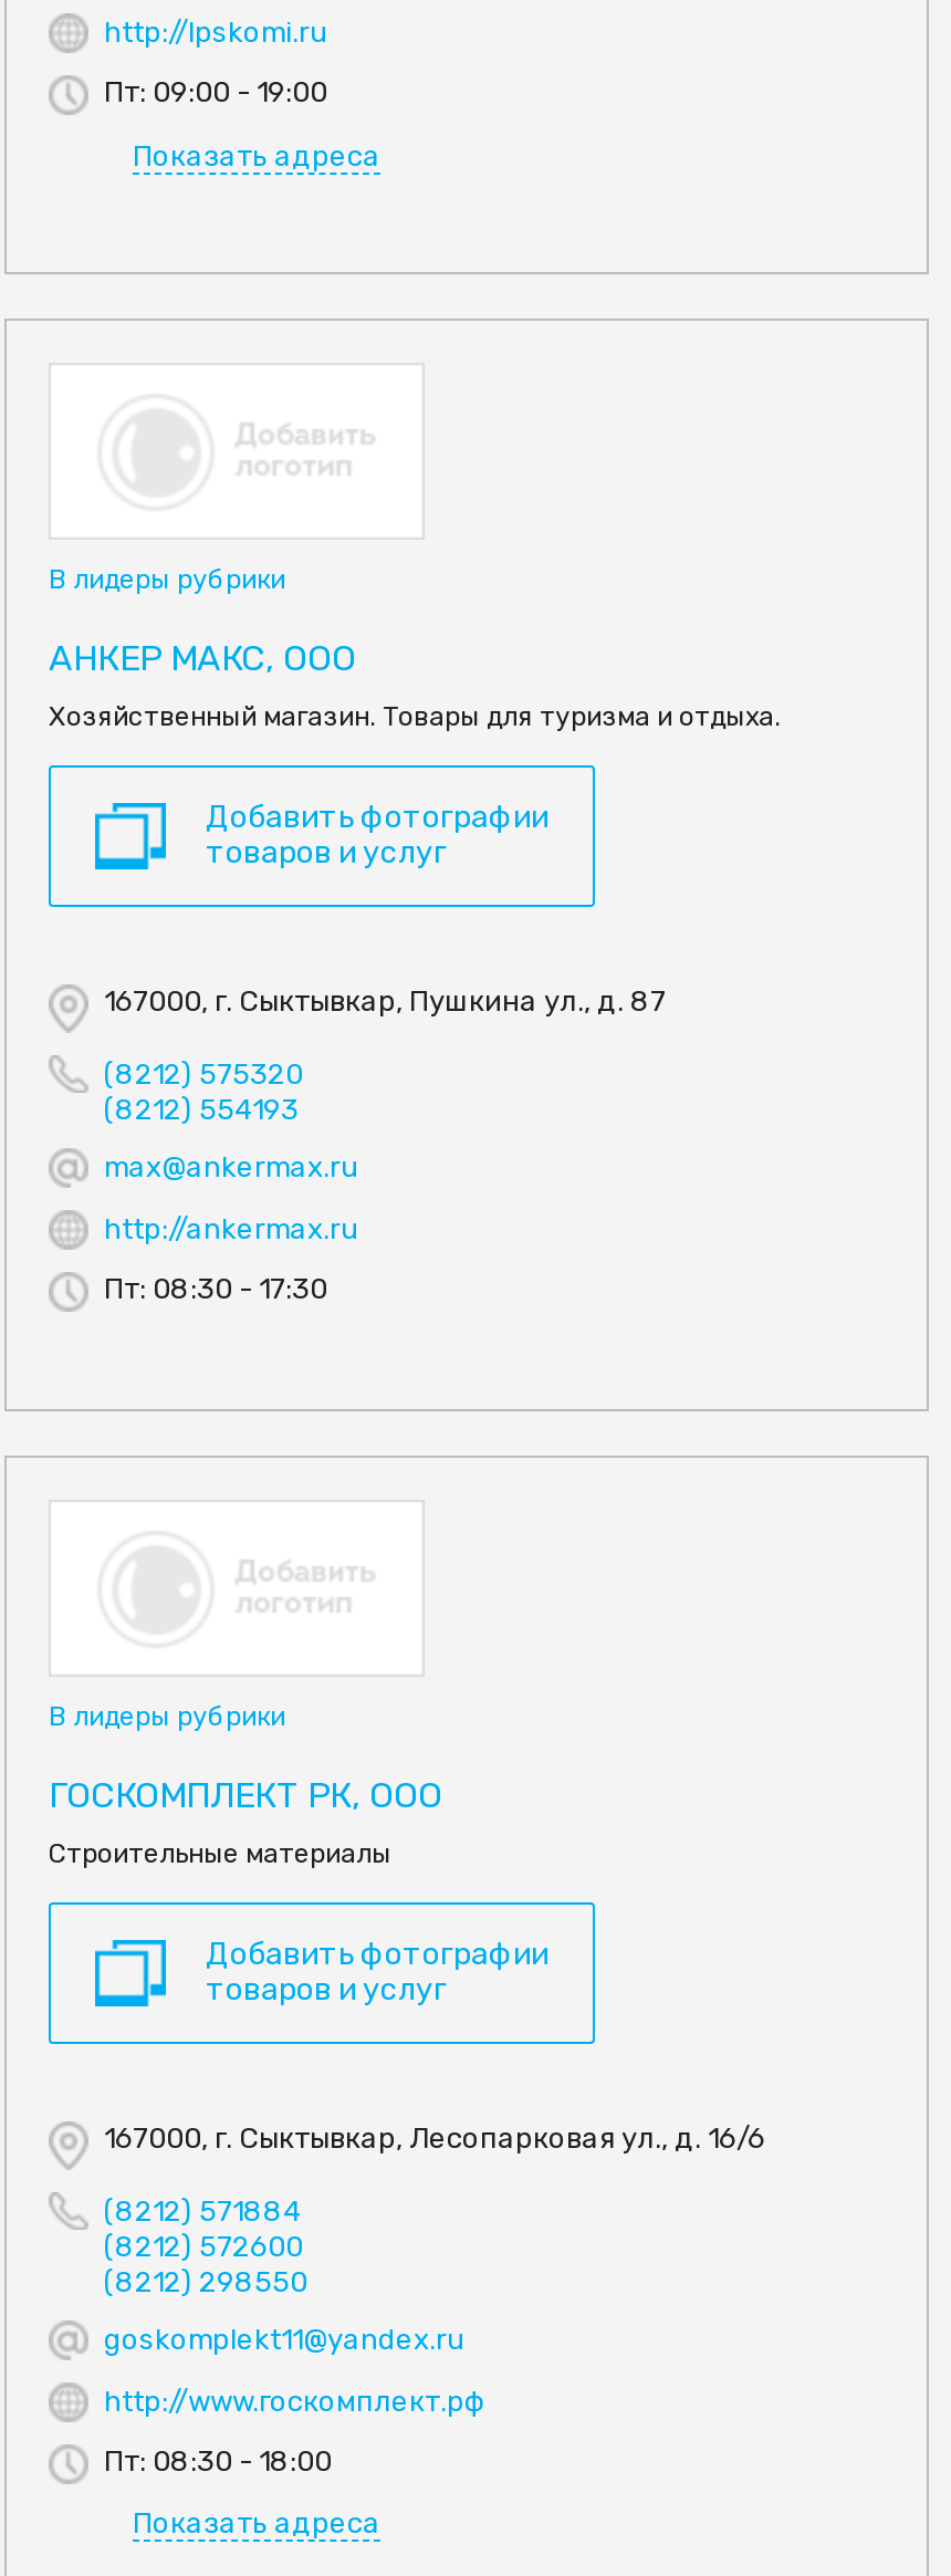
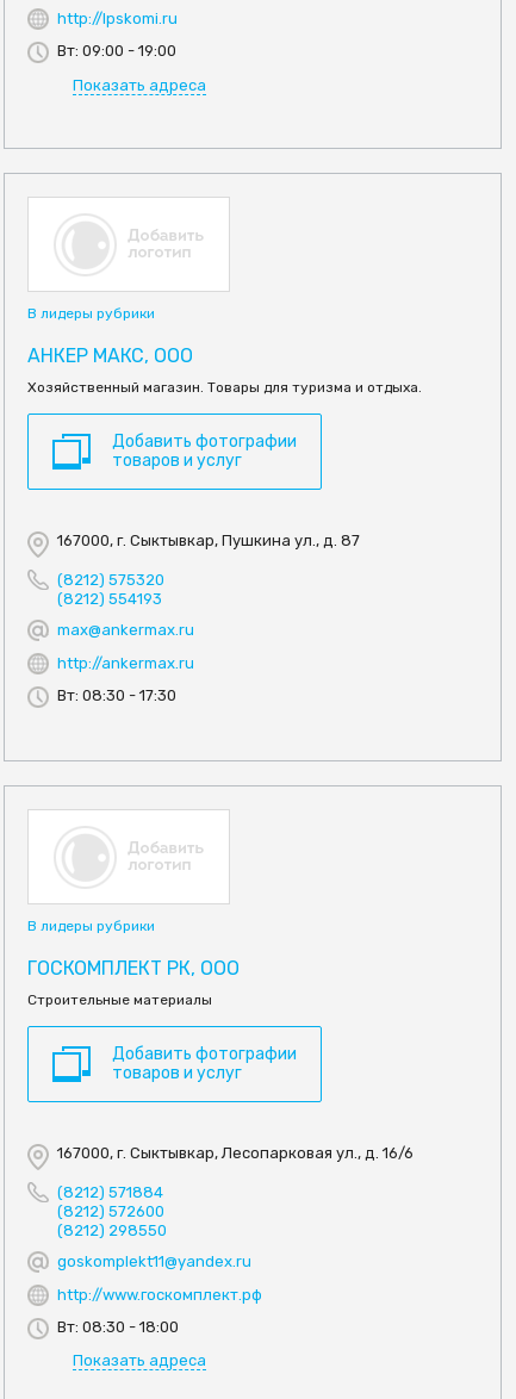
- Пт: 09:00 - 19:00
+ Вт: 09:00 - 19:00

- Пт: 08:30 - 17:30
+ Вт: 08:30 - 17:30

- Пт: 08:30 - 18:00
+ Вт: 08:30 - 18:00
